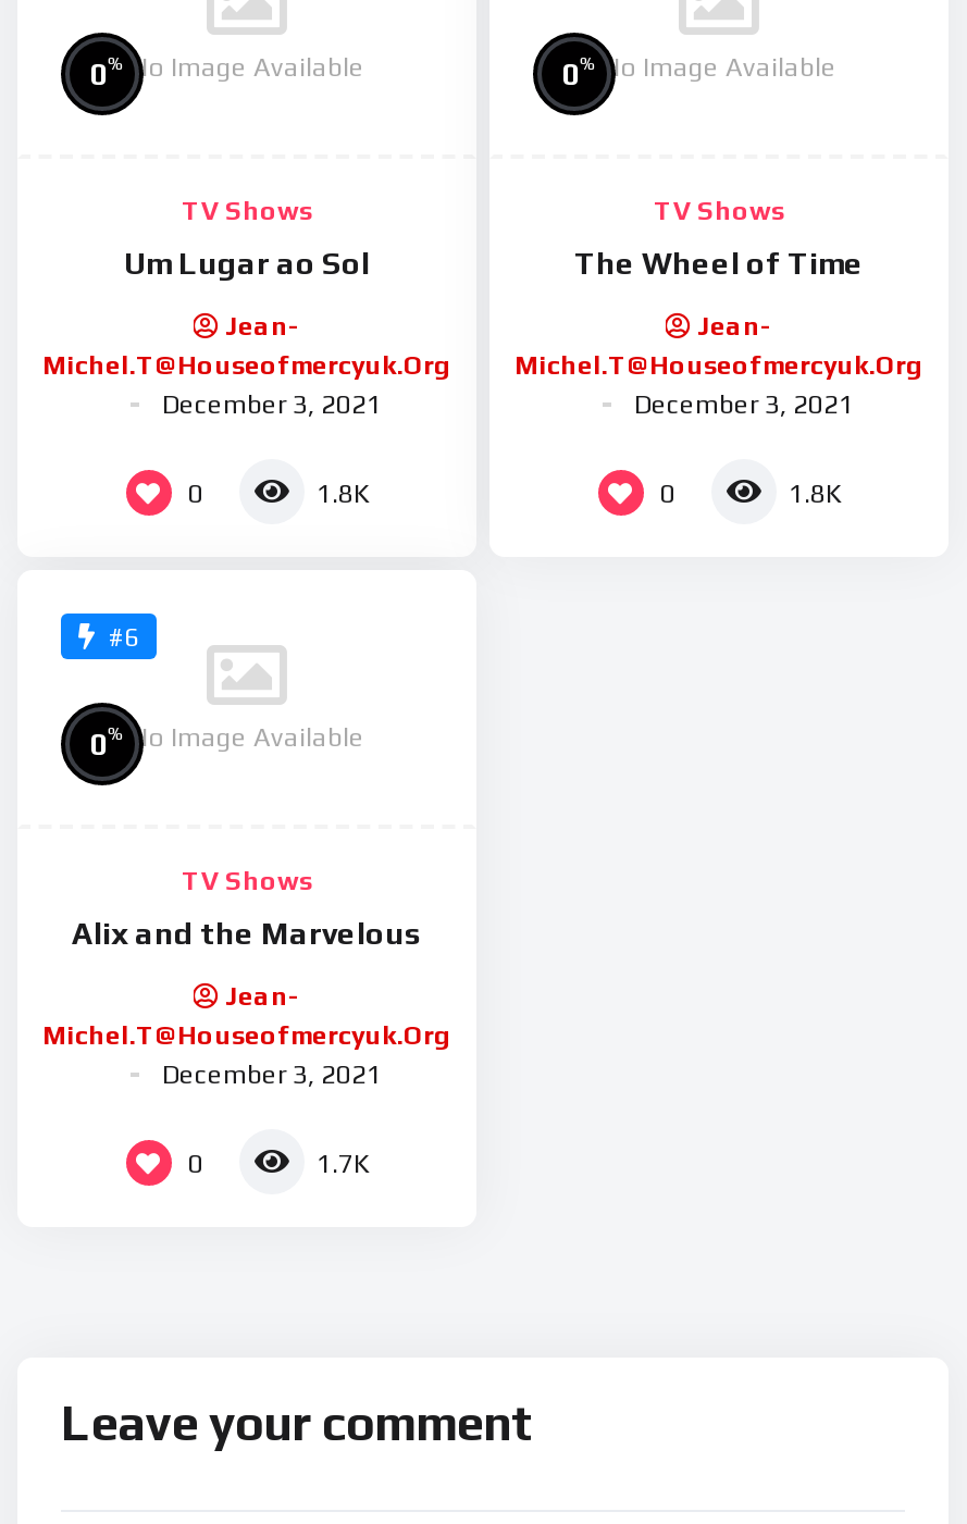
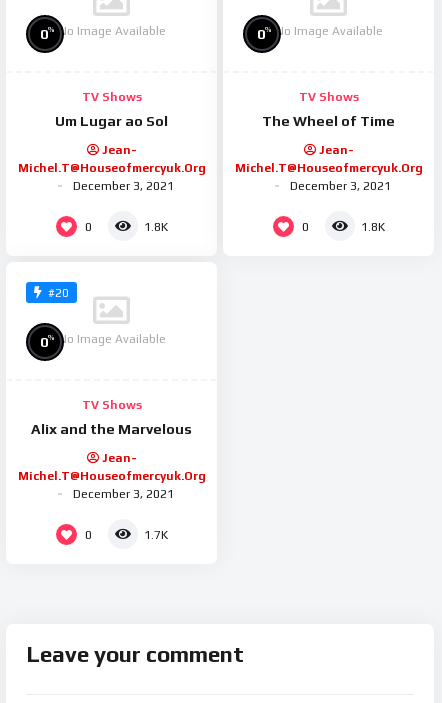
- #6
+ #20
